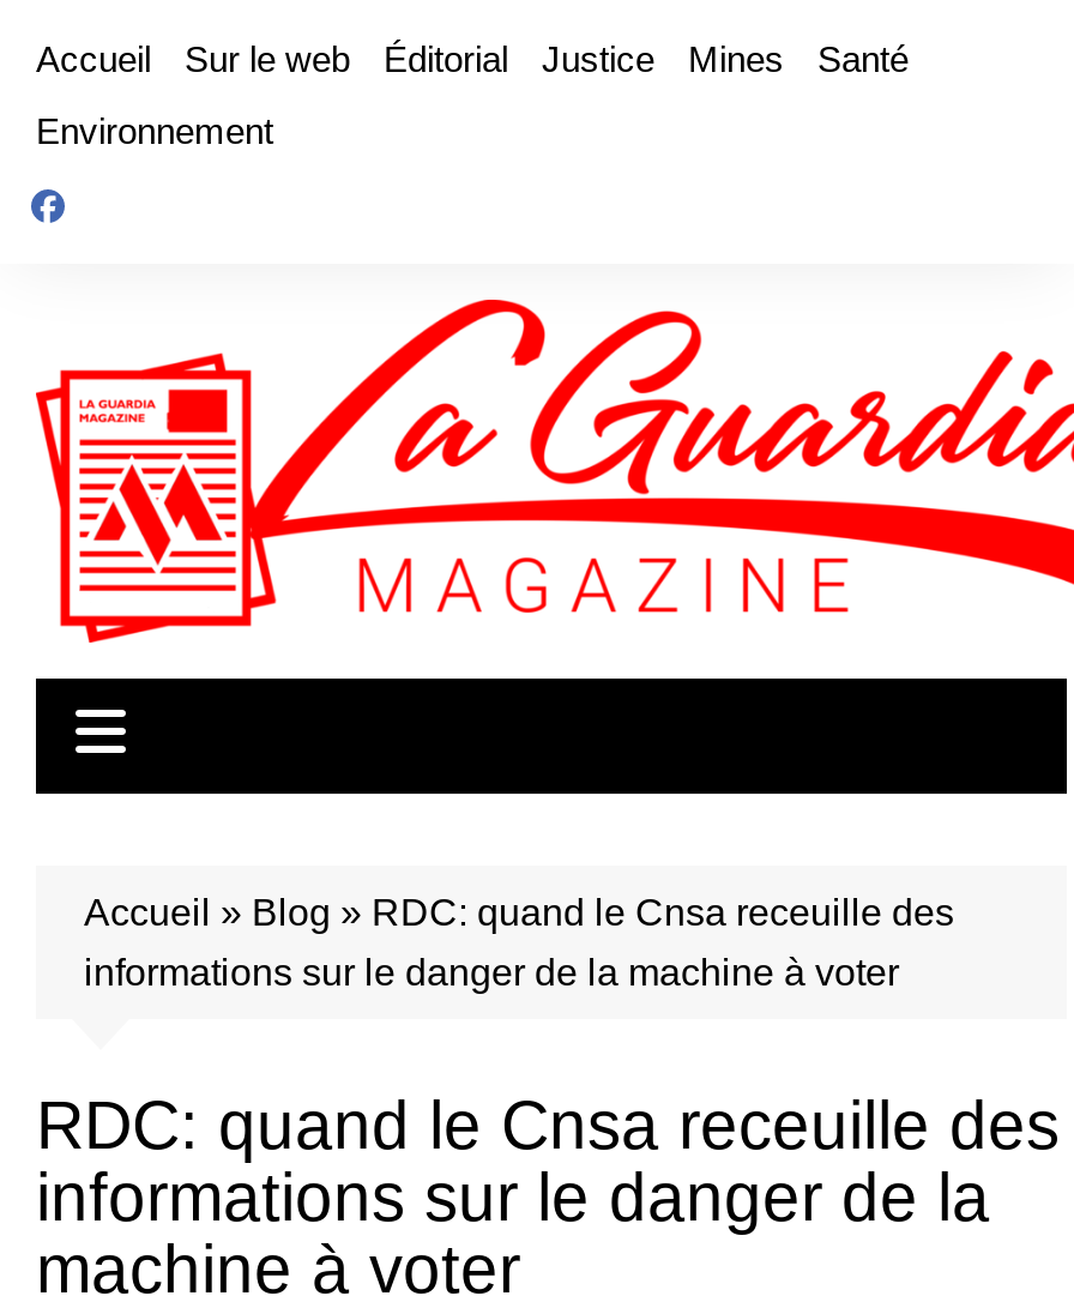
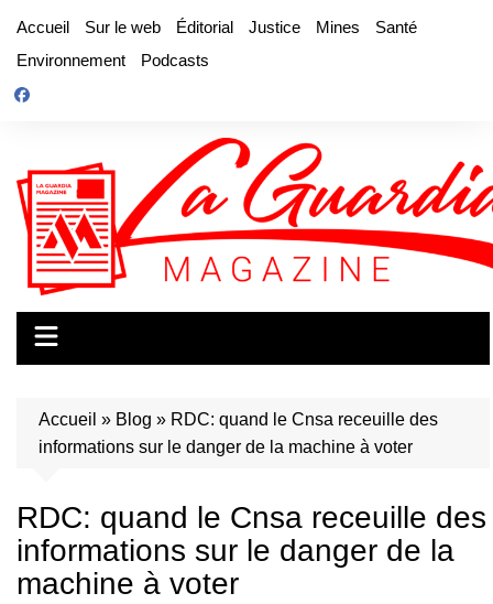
+ Podcasts
